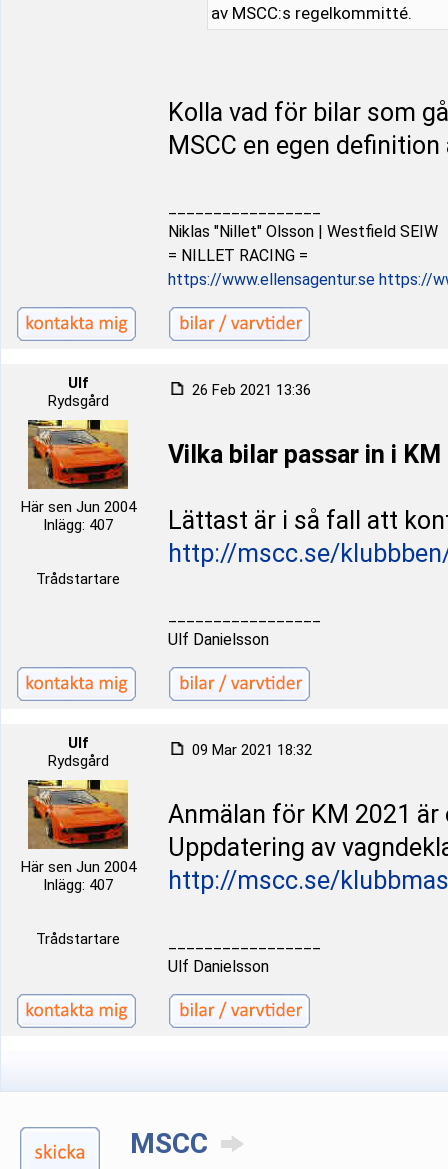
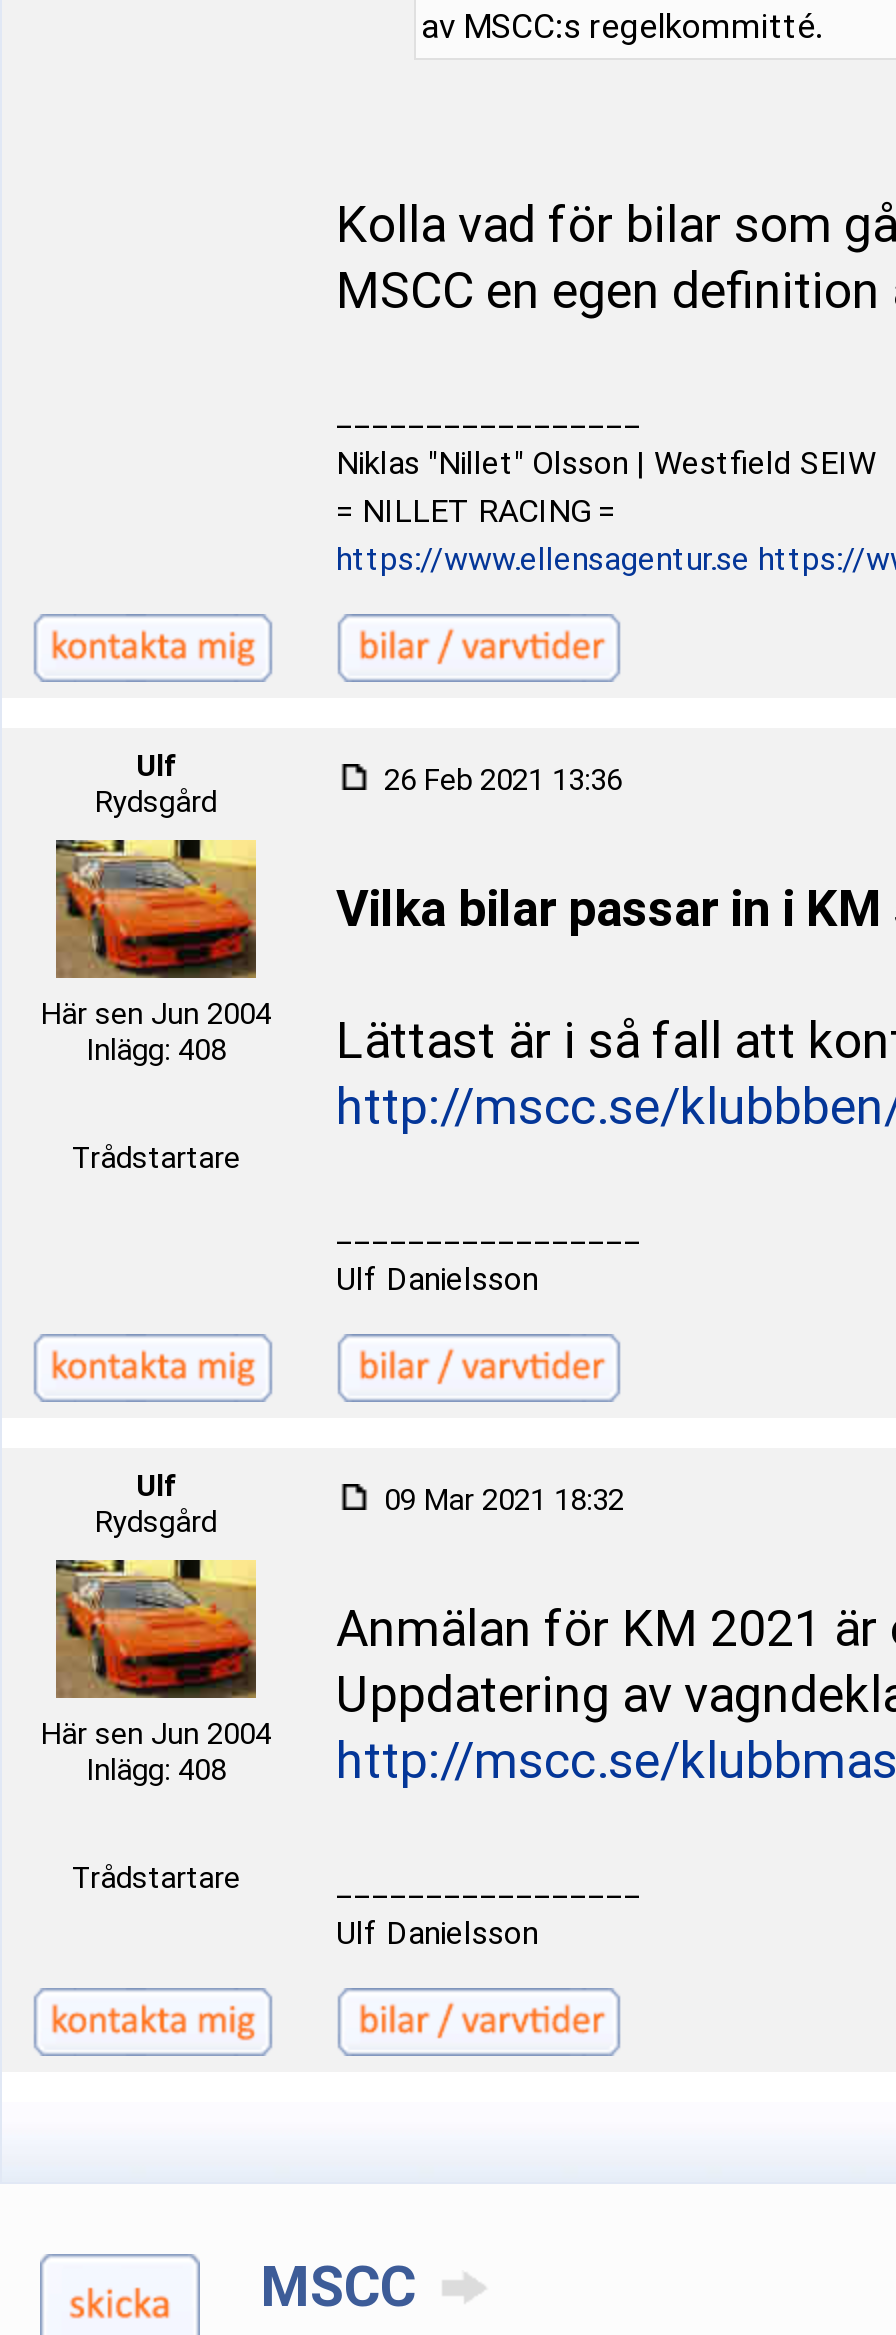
- Inlägg: 407
+ Inlägg: 408

- Inlägg: 407
+ Inlägg: 408
